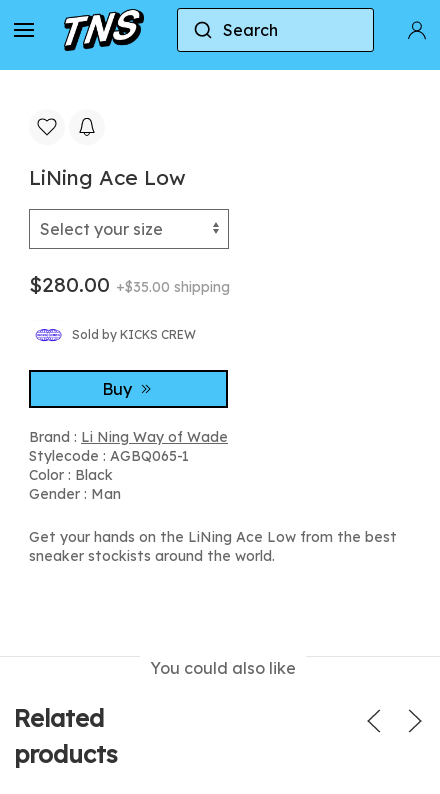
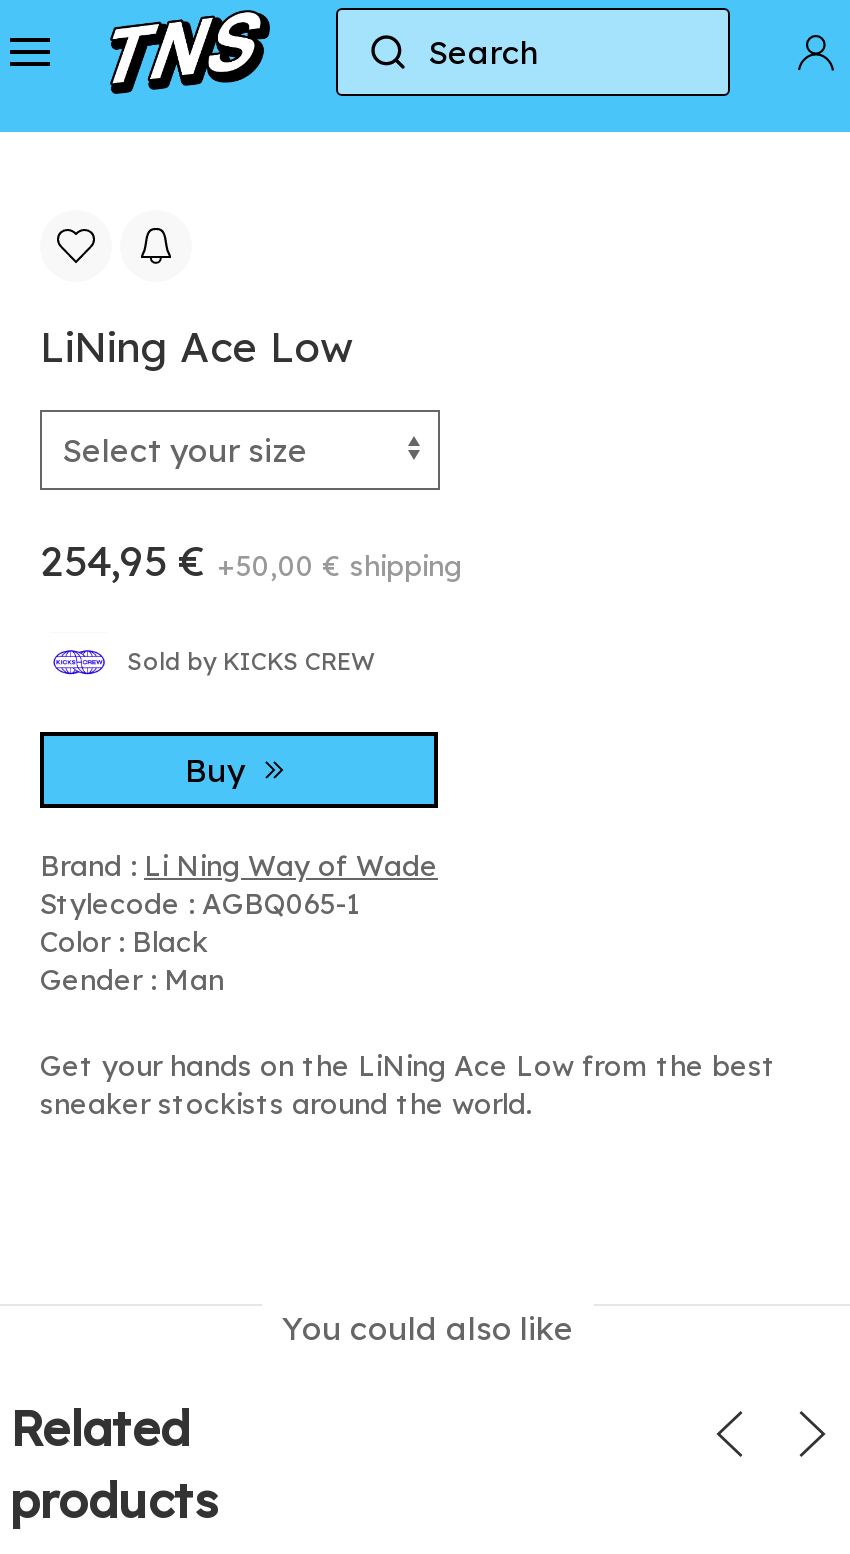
- $280.00 +$35.00 shipping
+ 254,95 €+50,00 € shipping
